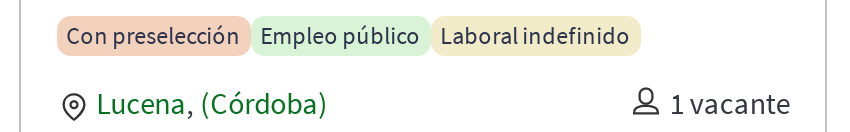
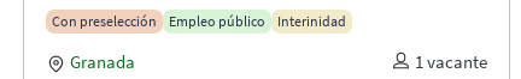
- Laboral indefinido
+ Interinidad

- Lucena, (Córdoba)
+ Granada
